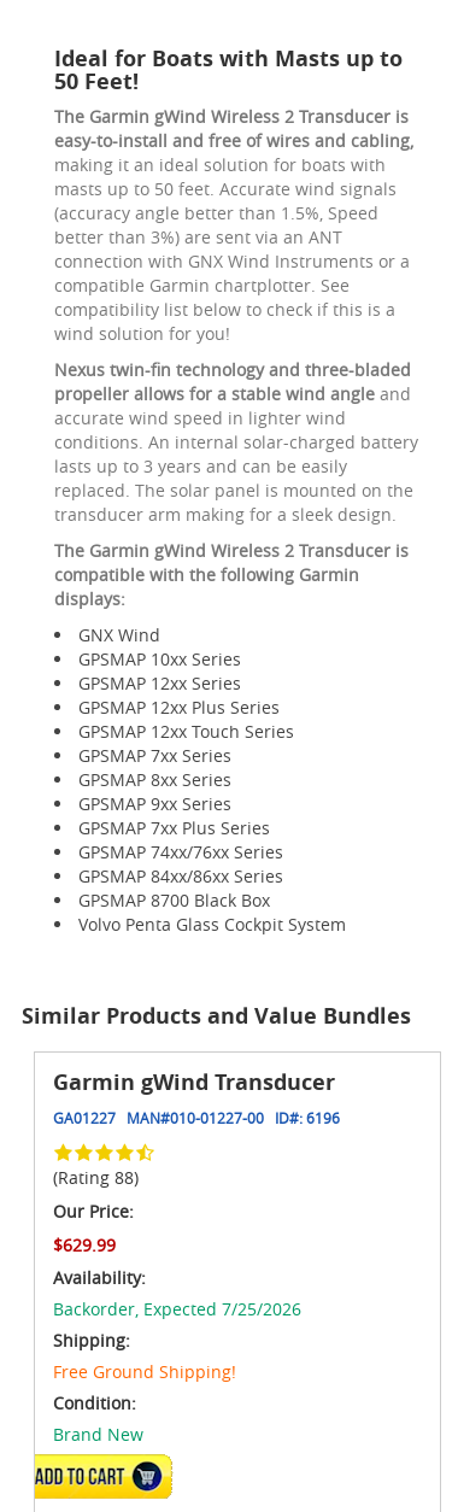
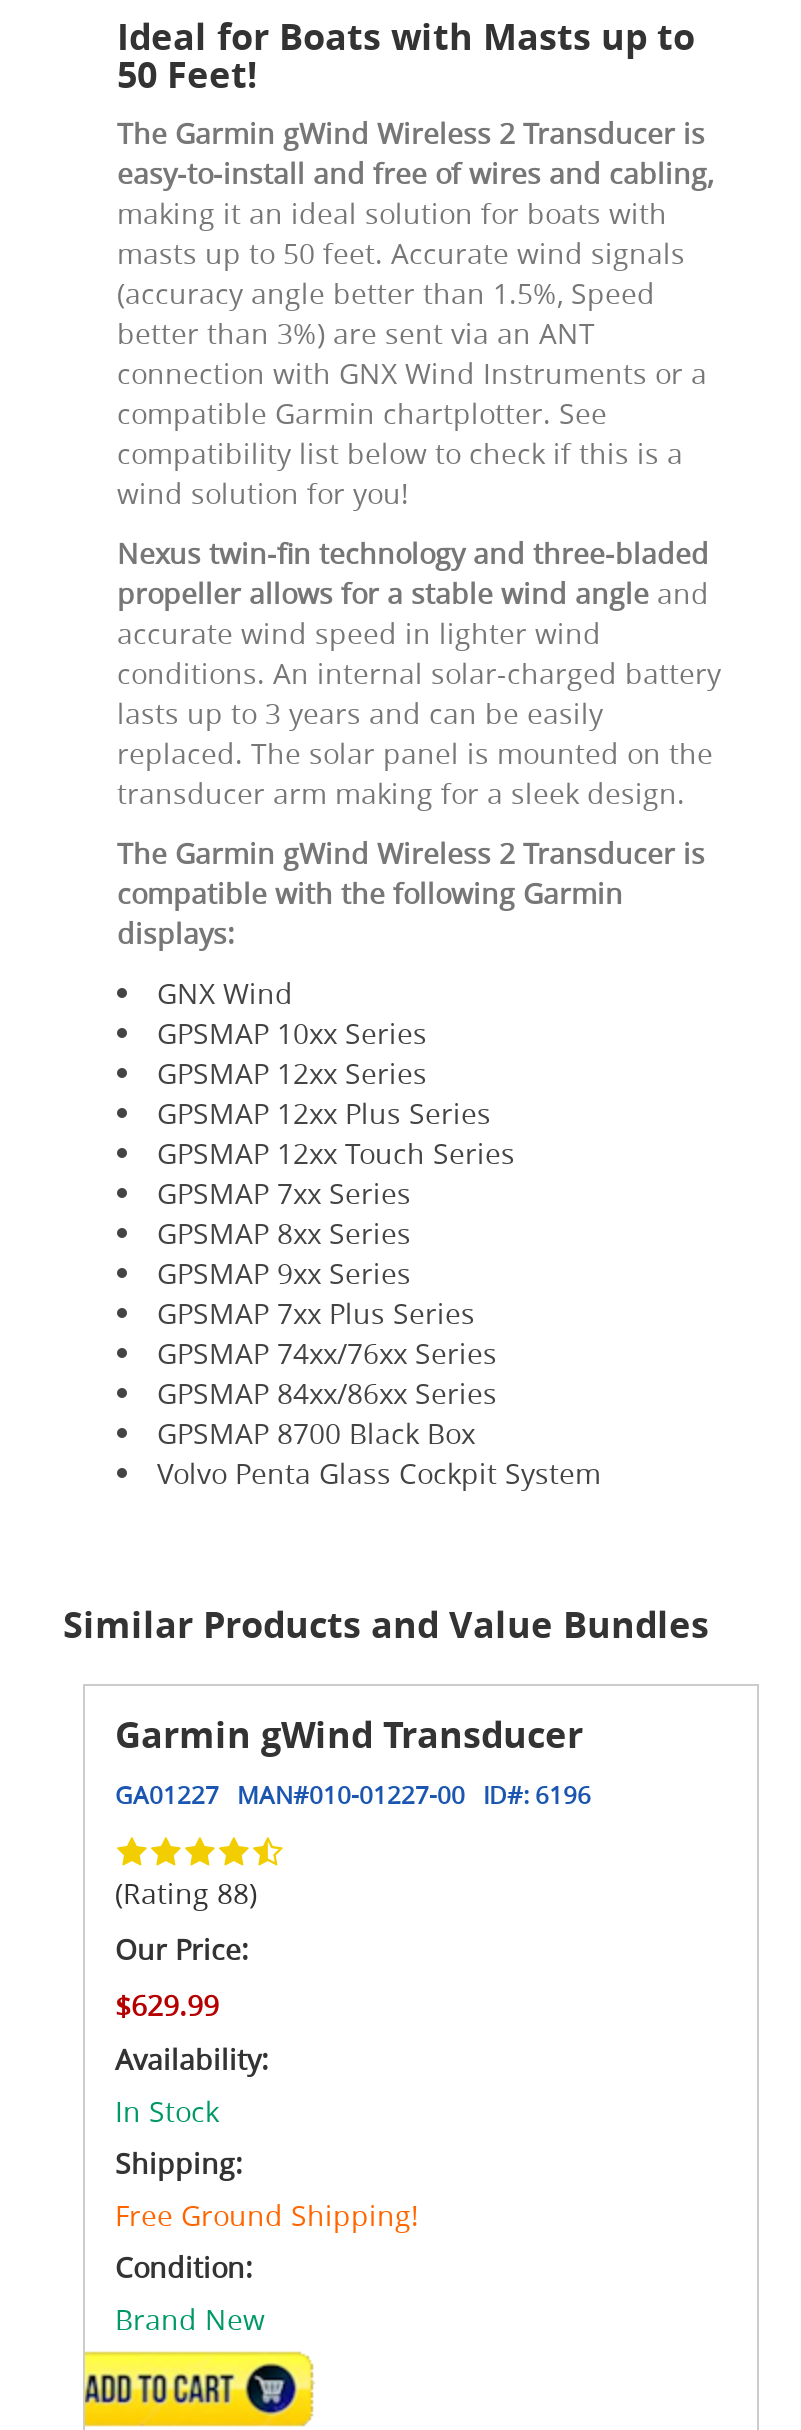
- Backorder, Expected 7/25/2026
+ In Stock
